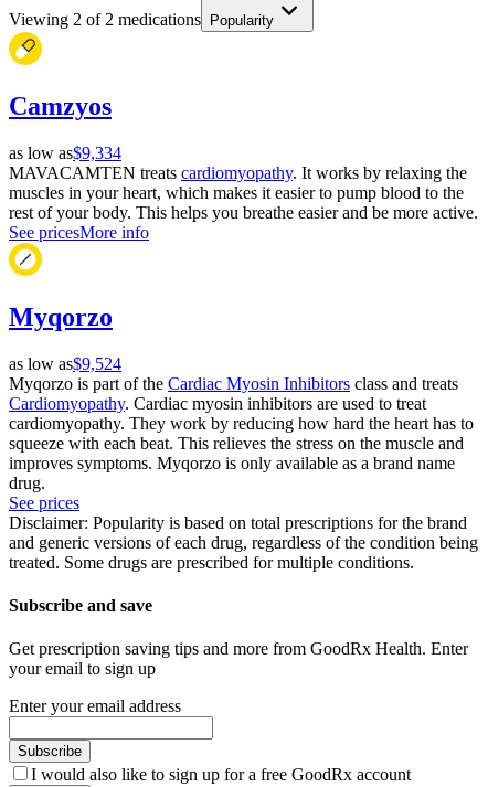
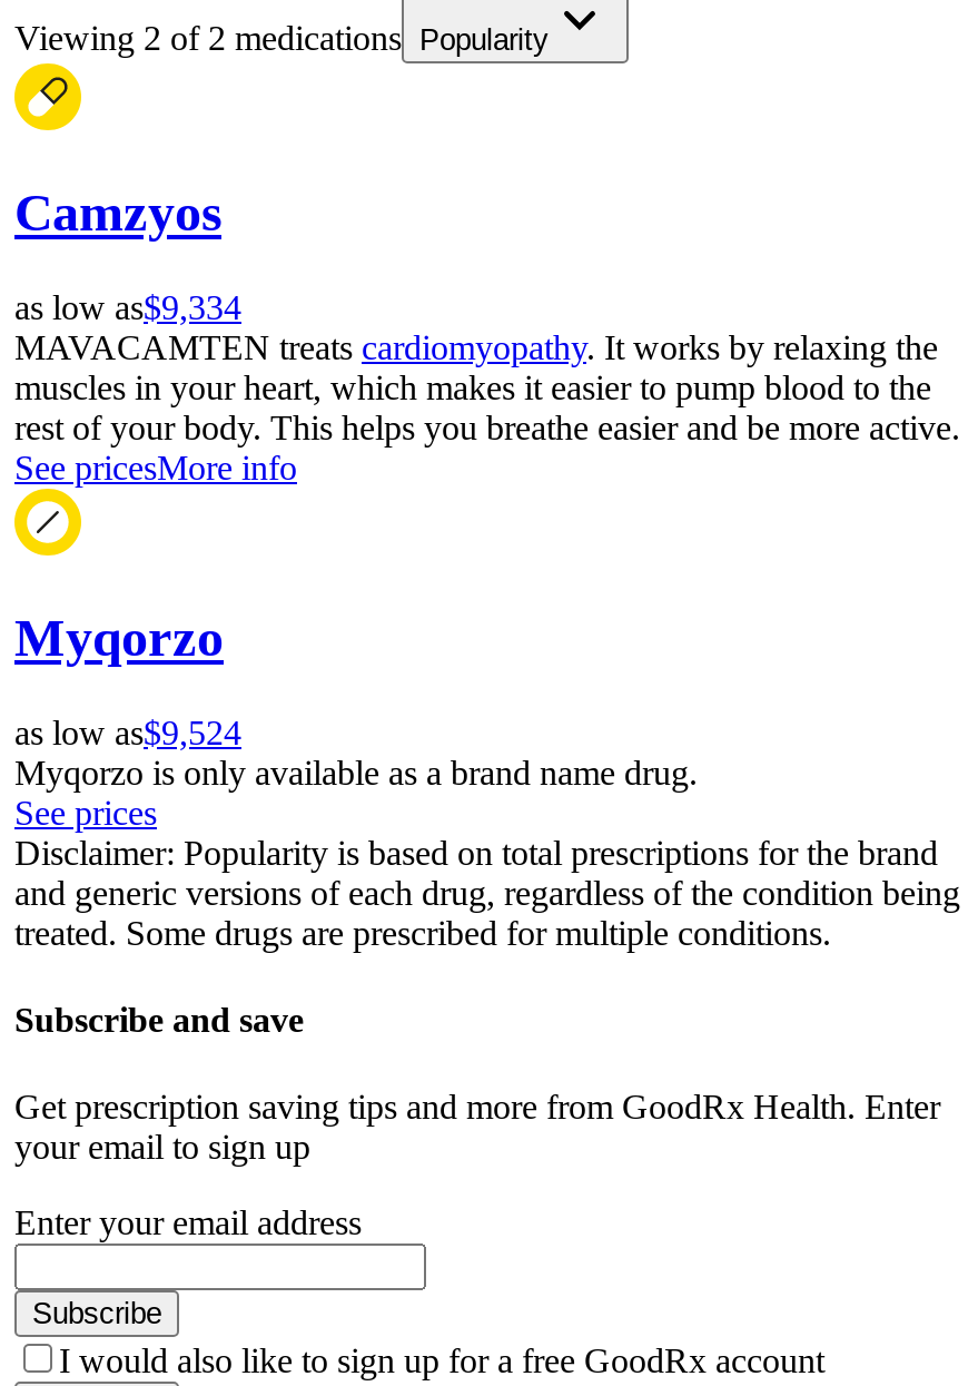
- Myqorzo is part of the Cardiac Myosin Inhibitors class and treats
- Cardiomyopathy. Cardiac myosin inhibitors are used to treat
- cardiomyopathy. They work by reducing how hard the heart has to
- squeeze with each beat. This relieves the stress on the muscle and
- improves symptoms. Myqorzo is only available as a brand name
- drug.
+ Myqorzo is only available as a brand name drug.
